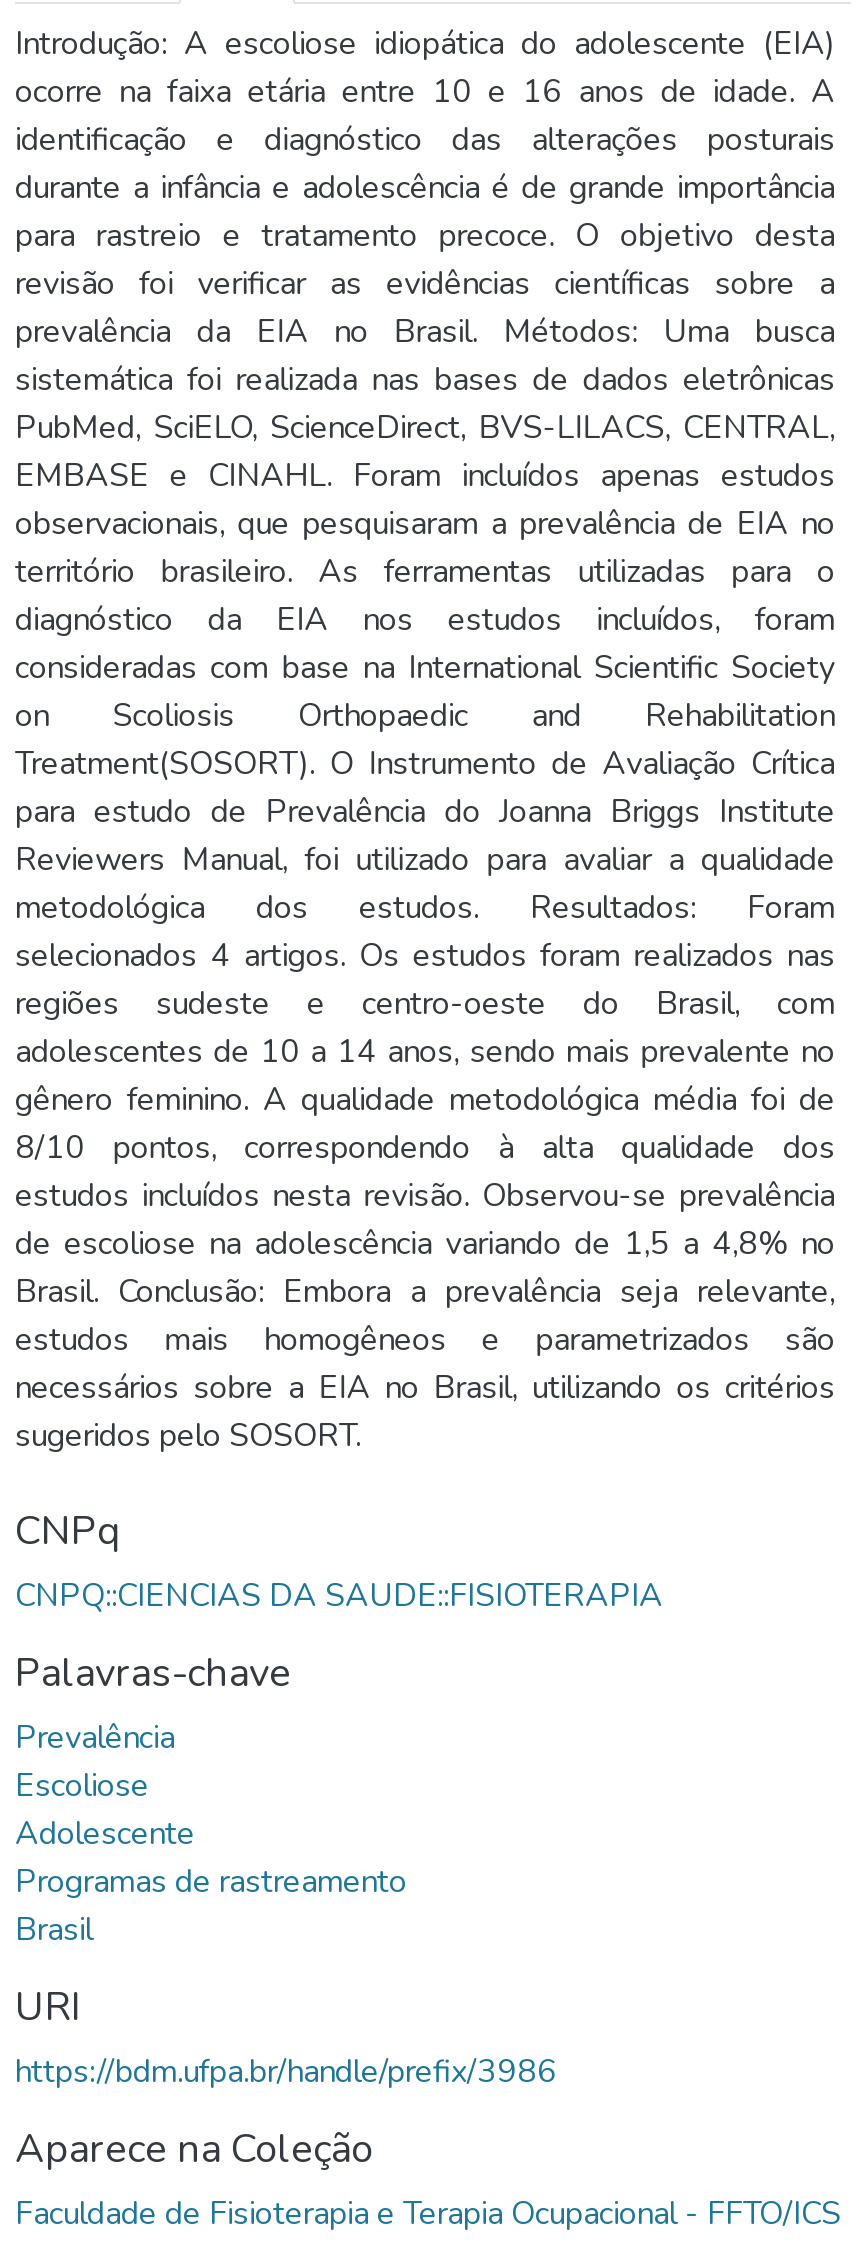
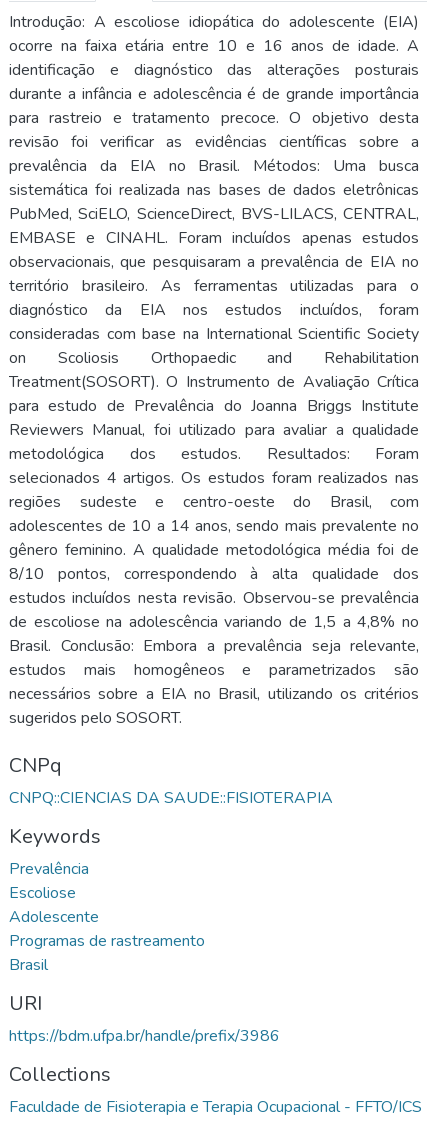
- Palavras-chave
+ Keywords

- Aparece na Coleção
+ Collections
